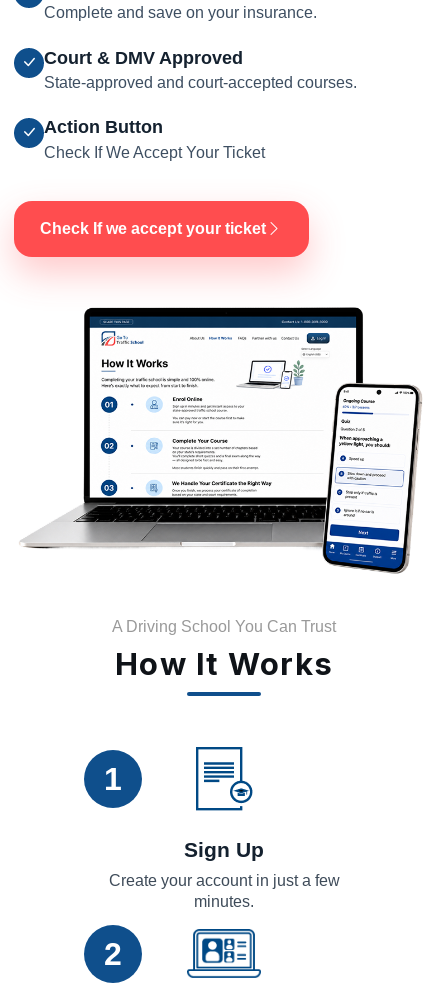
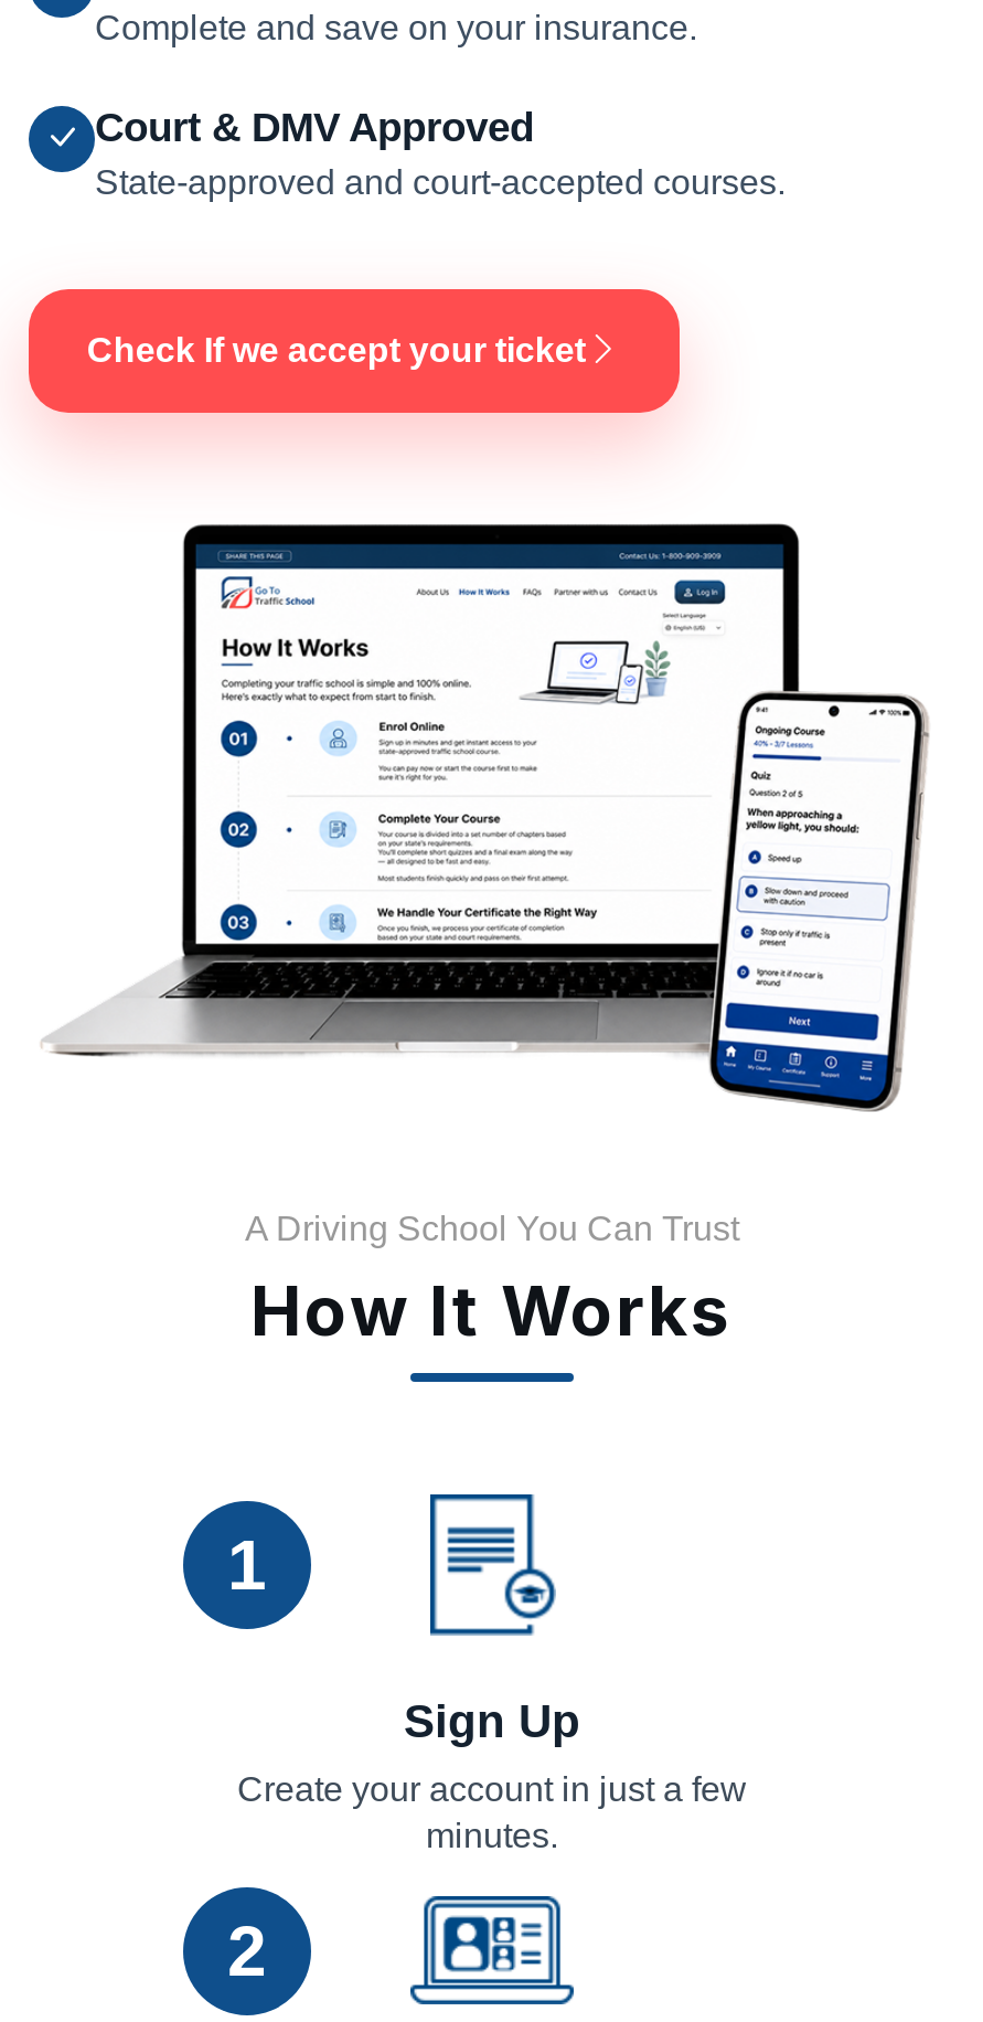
- Action Button
- Check If We Accept Your Ticket
